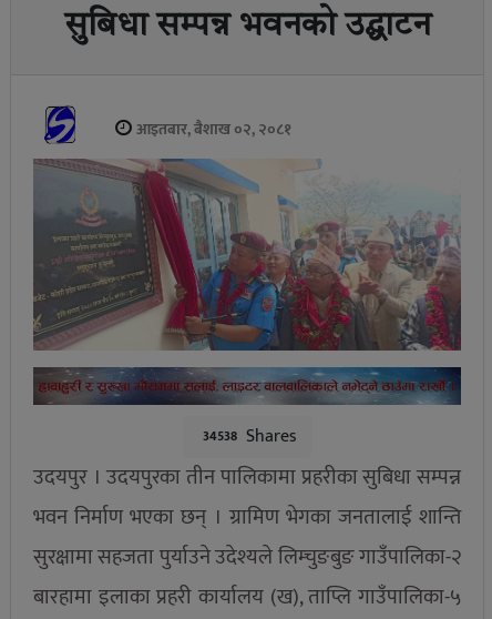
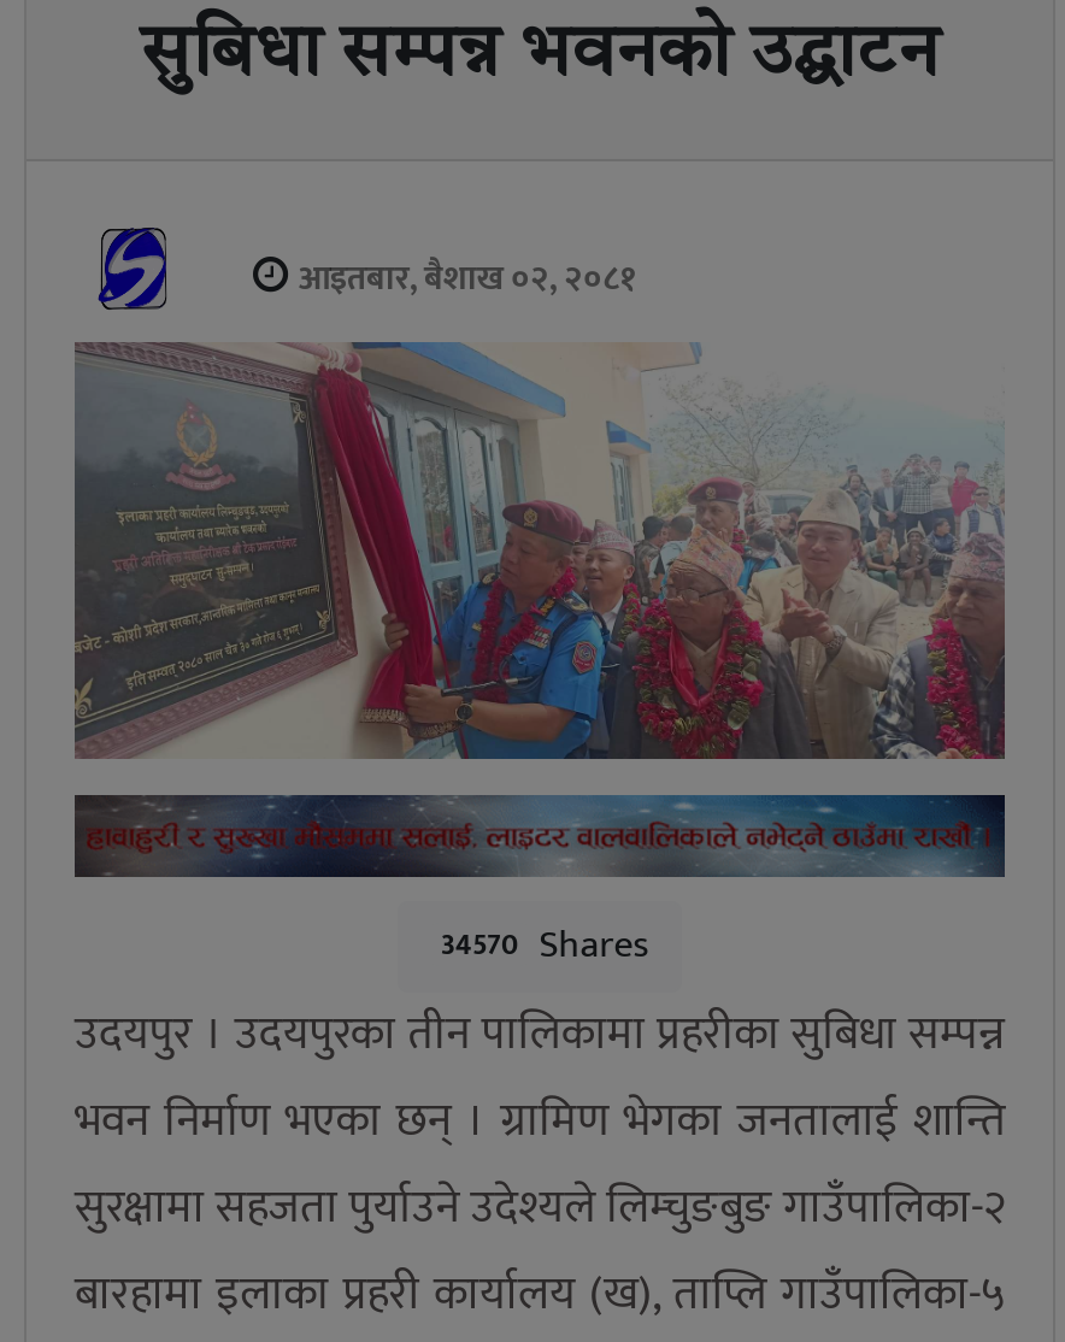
- 34538 Shares
+ 34570 Shares
